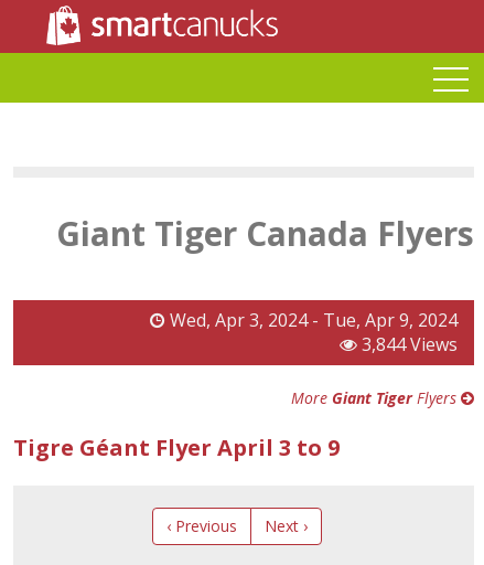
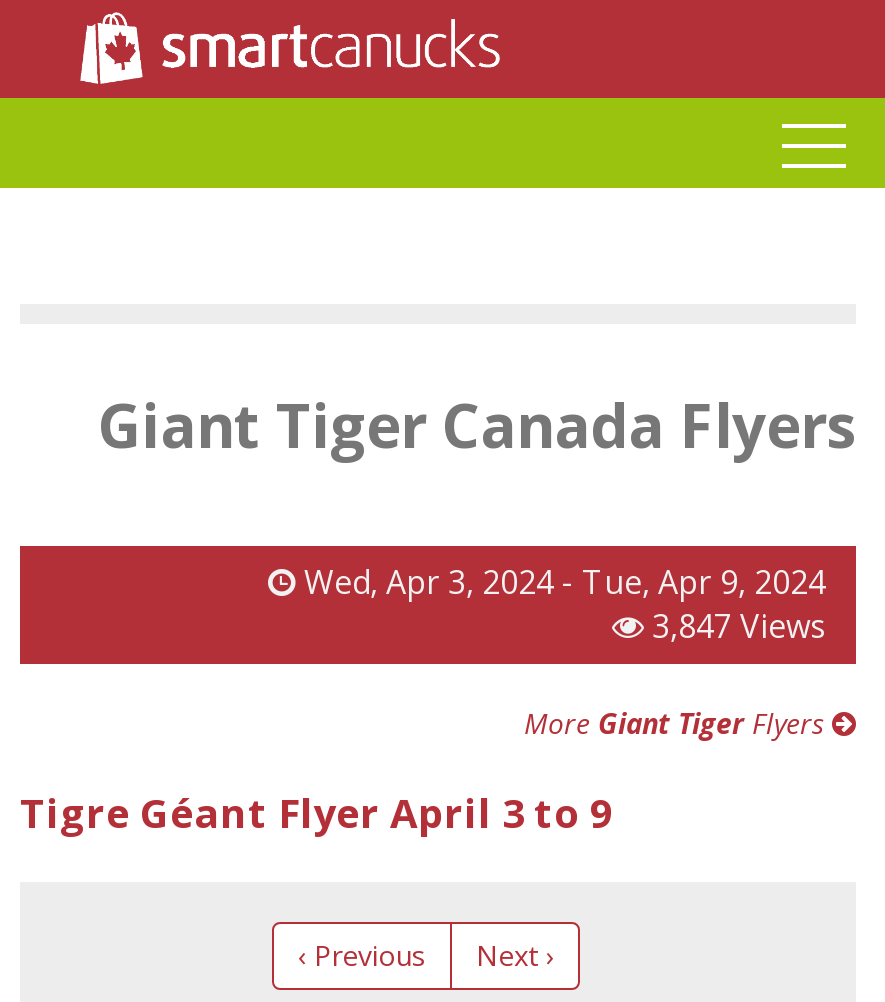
- 3,844 Views
+ 3,847 Views
